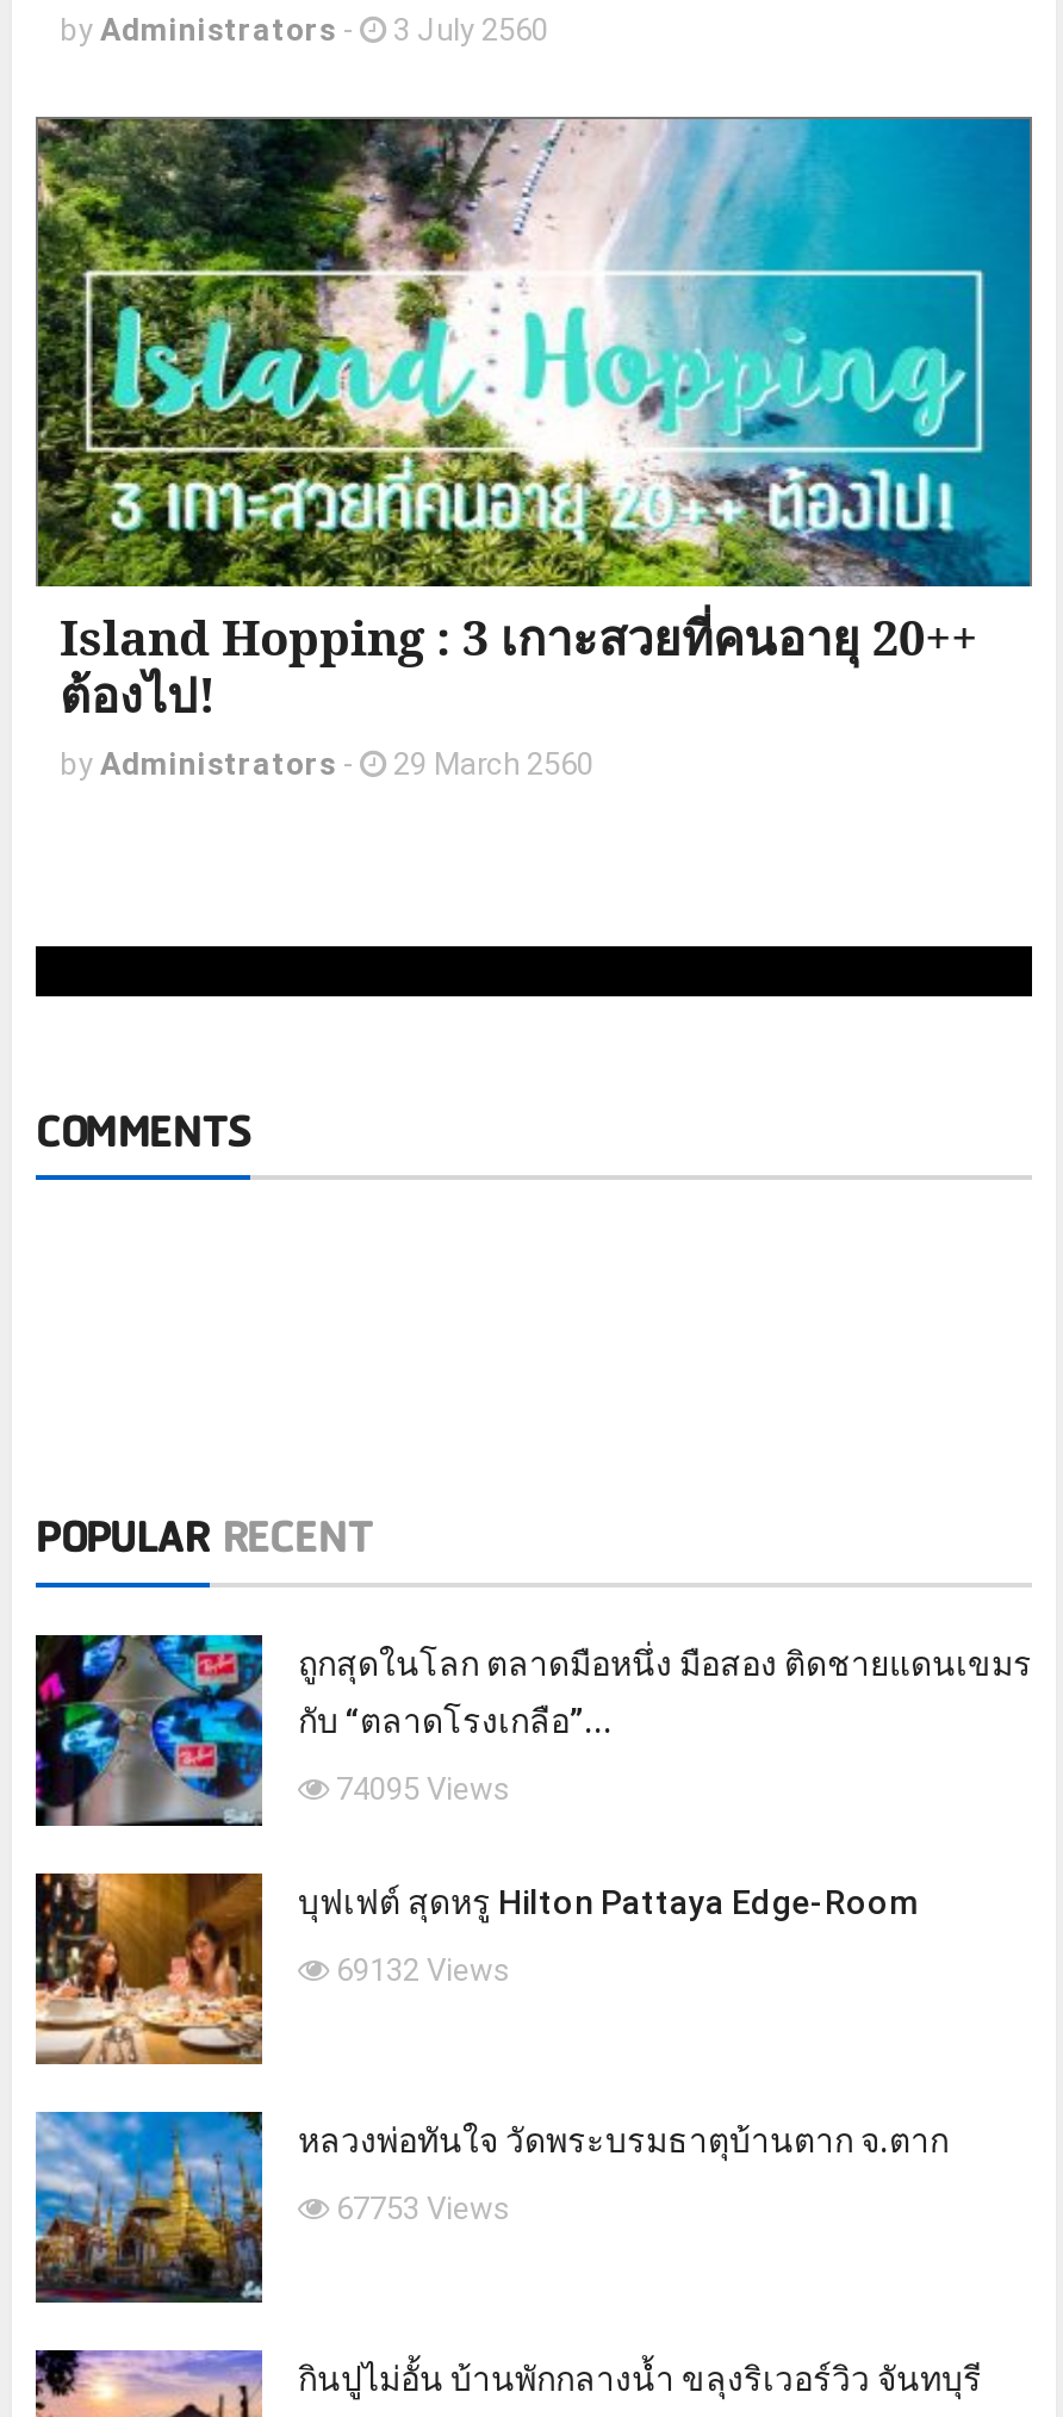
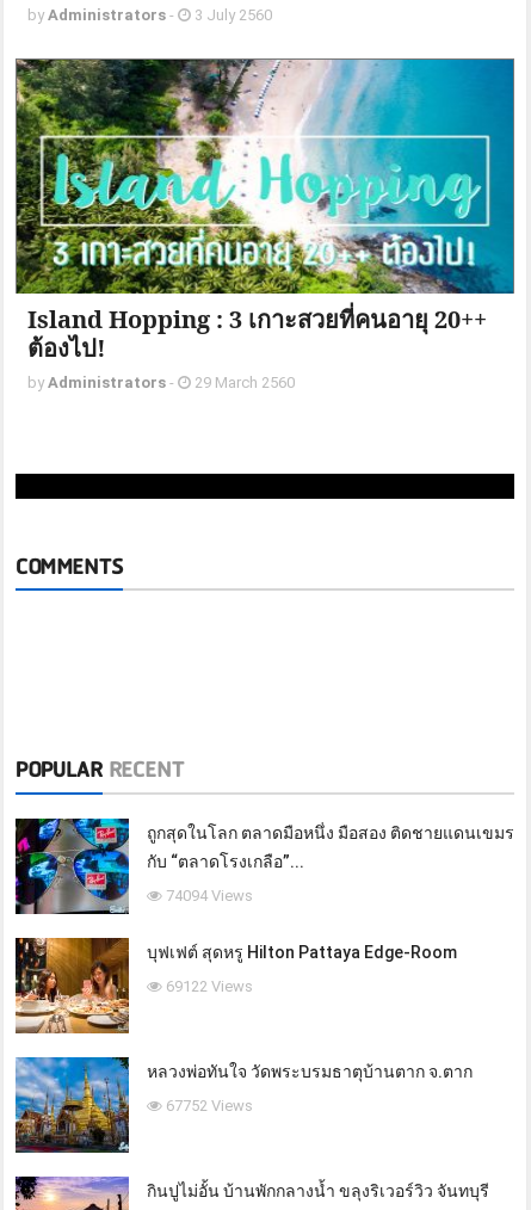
- 74095 Views
+ 74094 Views

- 69132 Views
+ 69122 Views

- 67753 Views
+ 67752 Views
